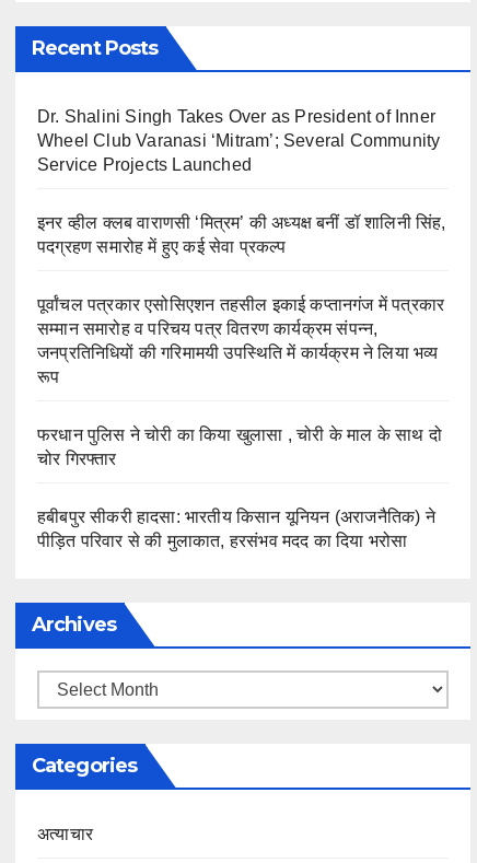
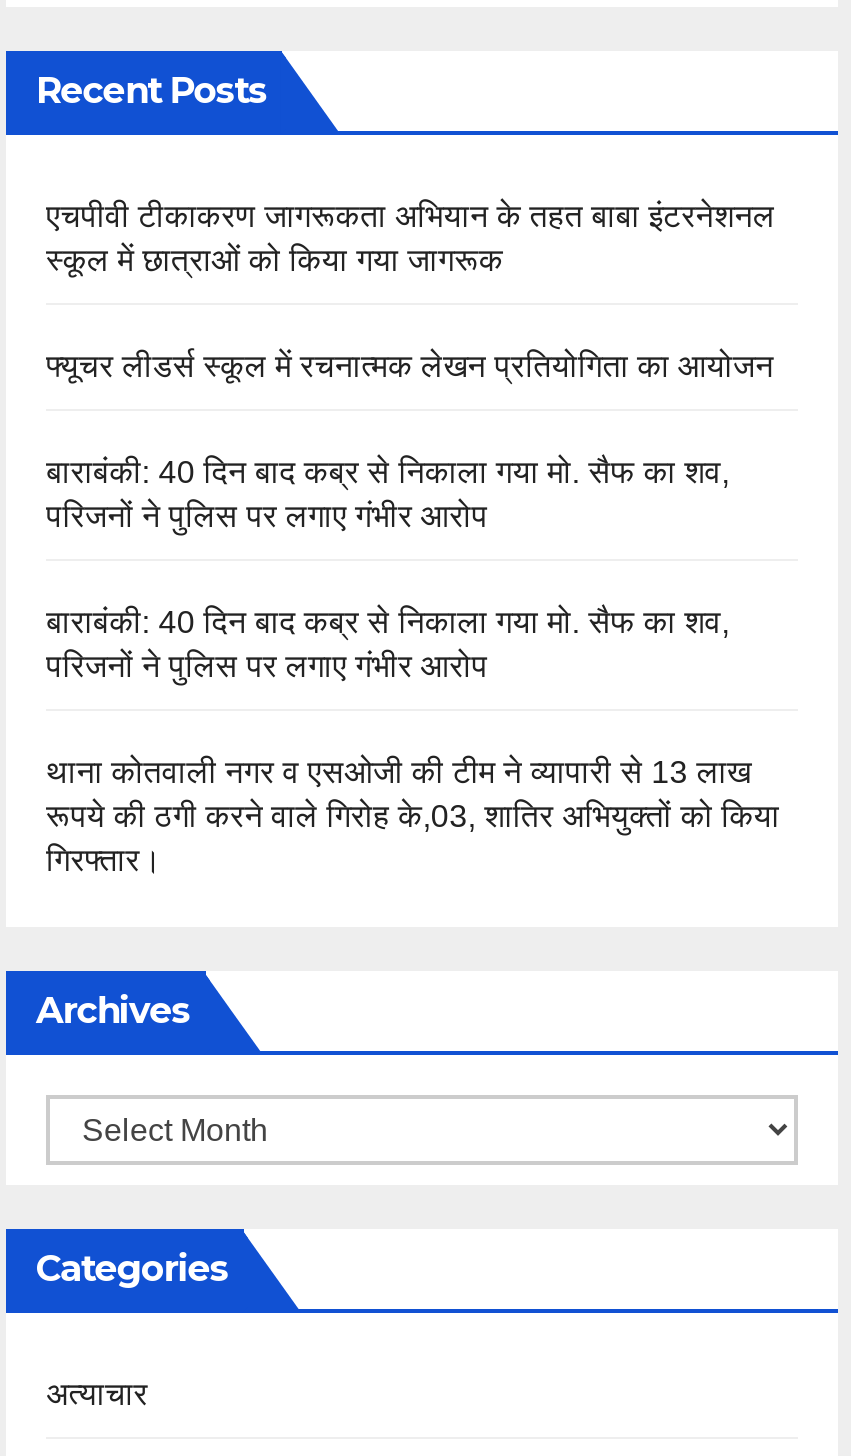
- Dr. Shalini Singh Takes Over as President of Inner
- Wheel Club Varanasi ‘Mitram’; Several Community
- Service Projects Launched
+ एचपीवी टीकाकरण जागरूकता अभियान के तहत बाबा इंटरनेशनल
+ स्कूल में छात्राओं को किया गया जागरूक

- इनर व्हील क्लब वाराणसी ‘मित्रम’ की अध्यक्ष बनीं डॉ शालिनी सिंह,
- पदग्रहण समारोह में हुए कई सेवा प्रकल्प
+ फ्यूचर लीडर्स स्कूल में रचनात्मक लेखन प्रतियोगिता का आयोजन

- पूर्वांचल पत्रकार एसोसिएशन तहसील इकाई कप्तानगंज में पत्रकार
- सम्मान समारोह व परिचय पत्र वितरण कार्यक्रम संपन्न,
- जनप्रतिनिधियों की गरिमामयी उपस्थिति में कार्यक्रम ने लिया भव्य
- रूप
+ बाराबंकी: 40 दिन बाद कब्र से निकाला गया मो. सैफ का शव,
+ परिजनों ने पुलिस पर लगाए गंभीर आरोप

- फरधान पुलिस ने चोरी का किया खुलासा , चोरी के माल के साथ दो
- चोर गिरफ्तार
+ बाराबंकी: 40 दिन बाद कब्र से निकाला गया मो. सैफ का शव,
+ परिजनों ने पुलिस पर लगाए गंभीर आरोप

- हबीबपुर सीकरी हादसा: भारतीय किसान यूनियन (अराजनैतिक) ने
- पीड़ित परिवार से की मुलाकात, हरसंभव मदद का दिया भरोसा
+ थाना कोतवाली नगर व एसओजी की टीम ने व्यापारी से 13 लाख
+ रूपये की ठगी करने वाले गिरोह के,03, शातिर अभियुक्तों को किया
+ गिरफ्तार।
